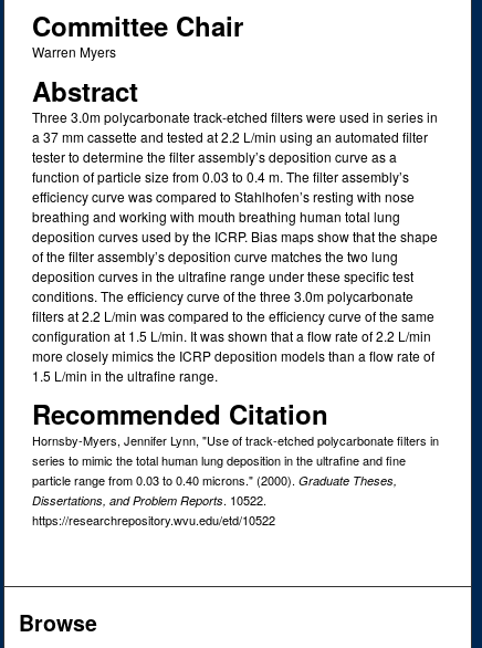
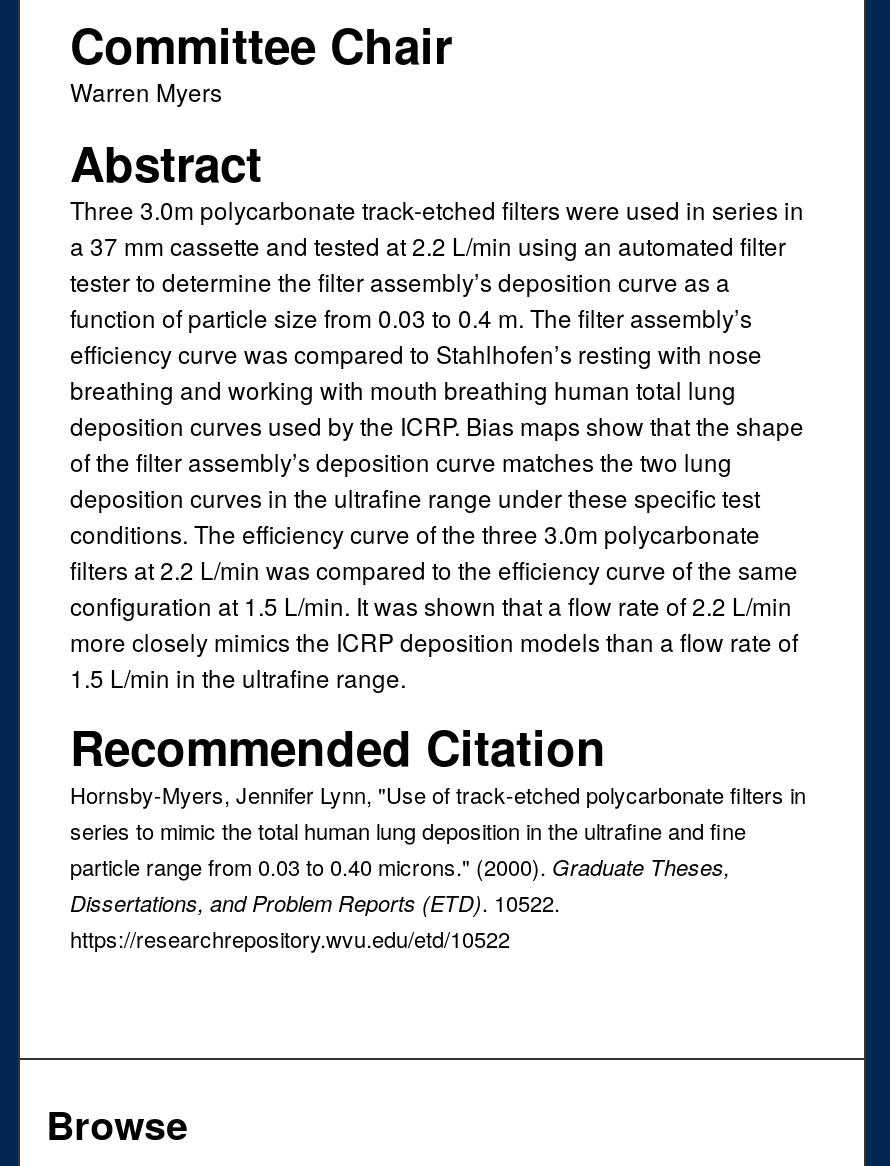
- Dissertations, and Problem Reports. 10522.
+ Dissertations, and Problem Reports (ETD). 10522.
